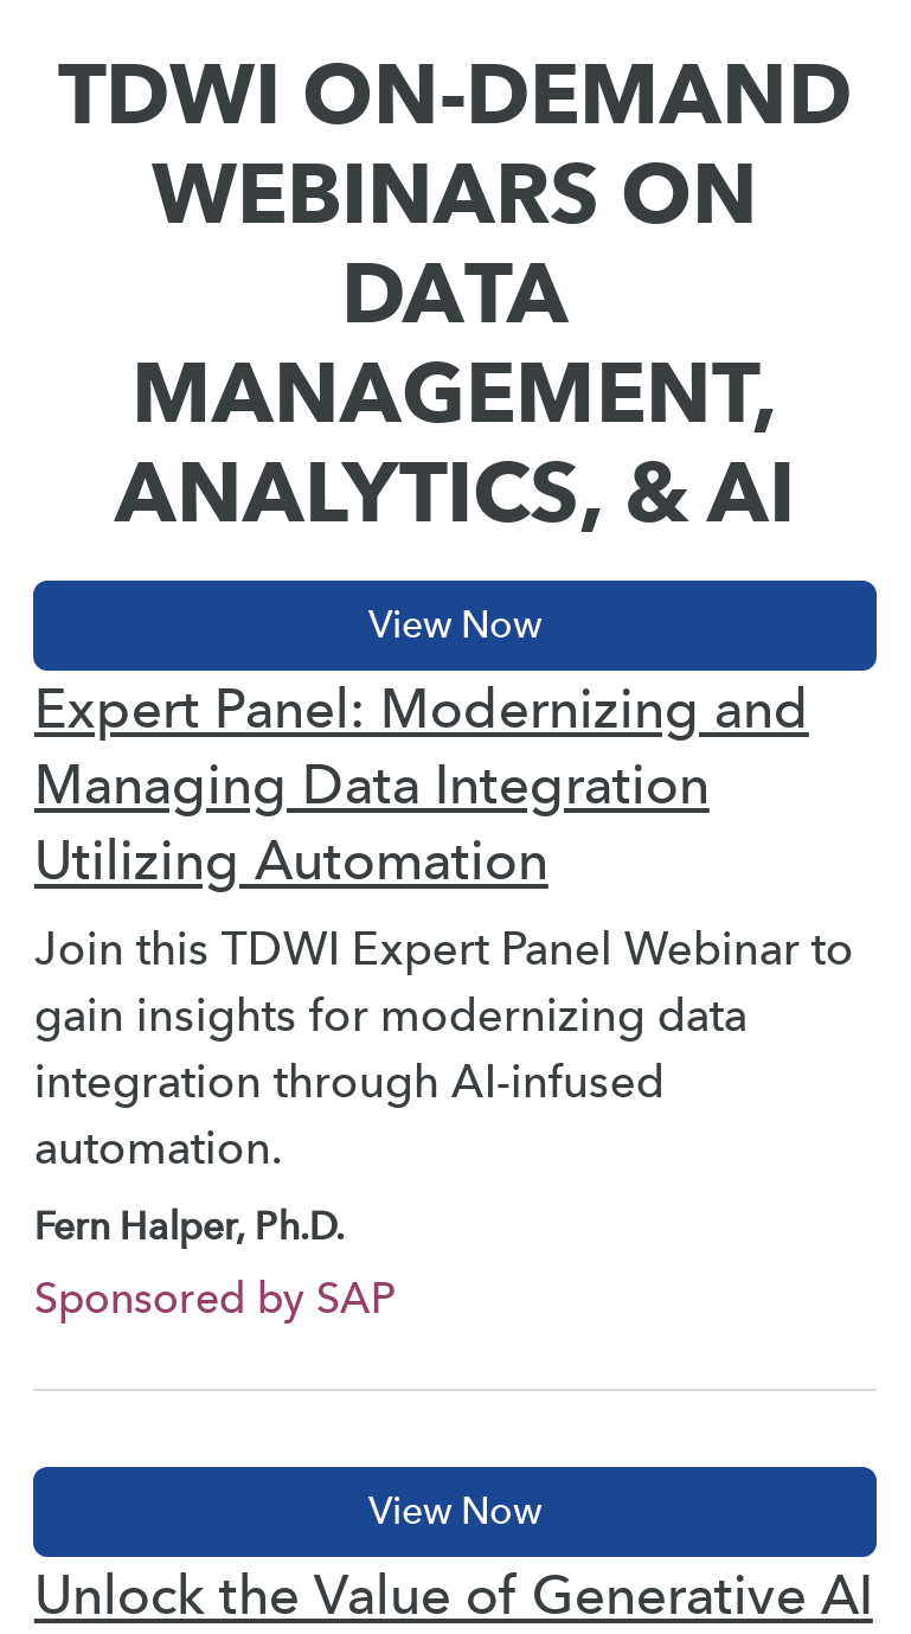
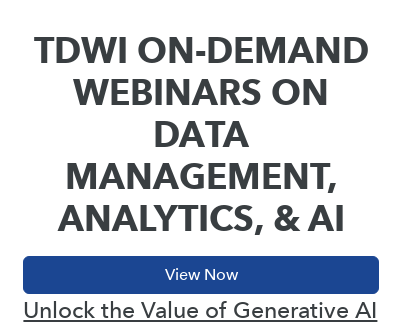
- Expert Panel: Modernizing and
- Managing Data Integration
- Utilizing Automation
- Join this TDWI Expert Panel Webinar to
- gain insights for modernizing data
- integration through AI-infused
- automation.
- Fern Halper, Ph.D.
- Sponsored by SAP
